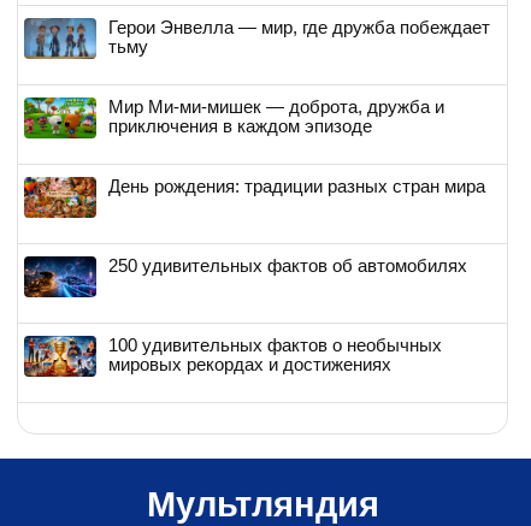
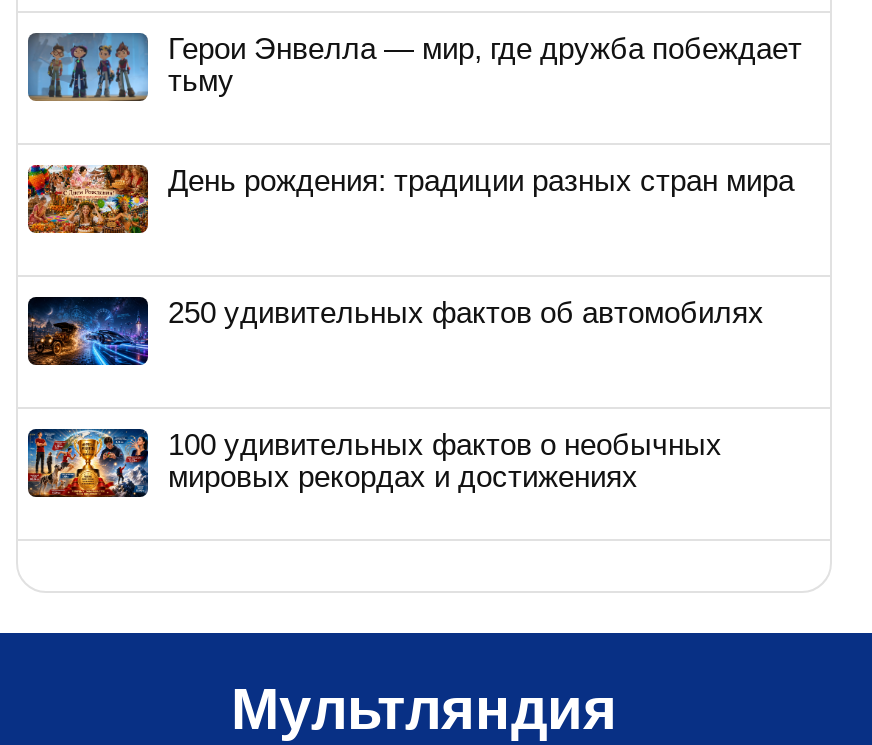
- [image]
- Мир Ми-ми-мишек — доброта, дружба и
- приключения в каждом эпизоде
